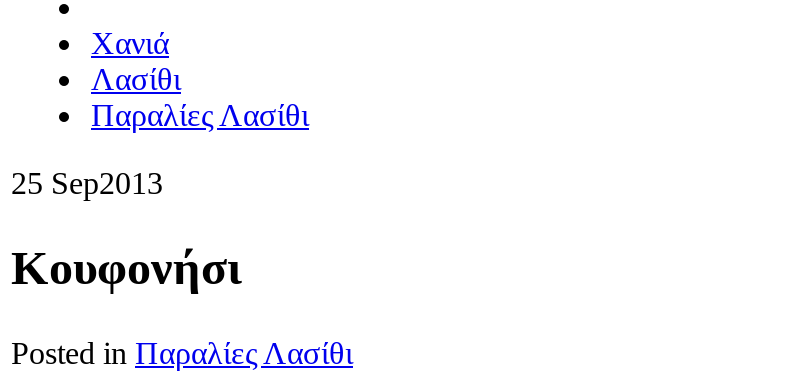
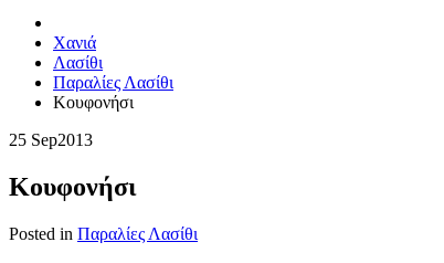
+ Κουφονήσι
